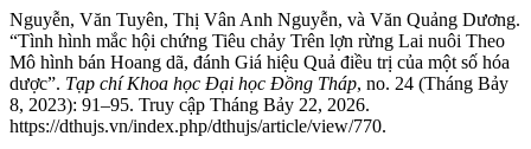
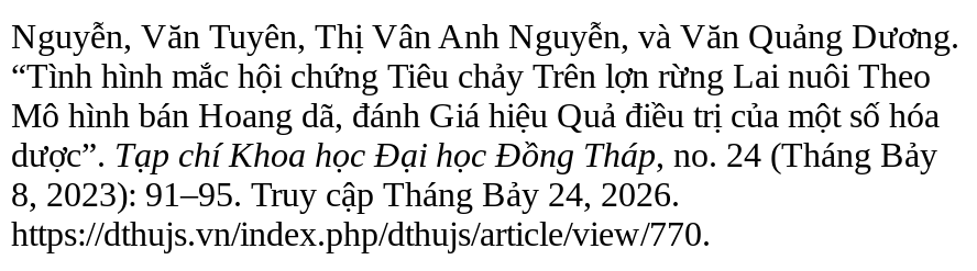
- 8, 2023): 91–95. Truy cập Tháng Bảy 22, 2026.
+ 8, 2023): 91–95. Truy cập Tháng Bảy 24, 2026.
